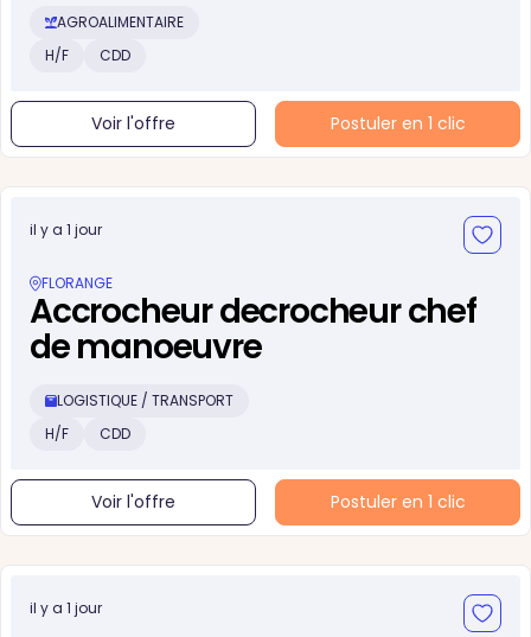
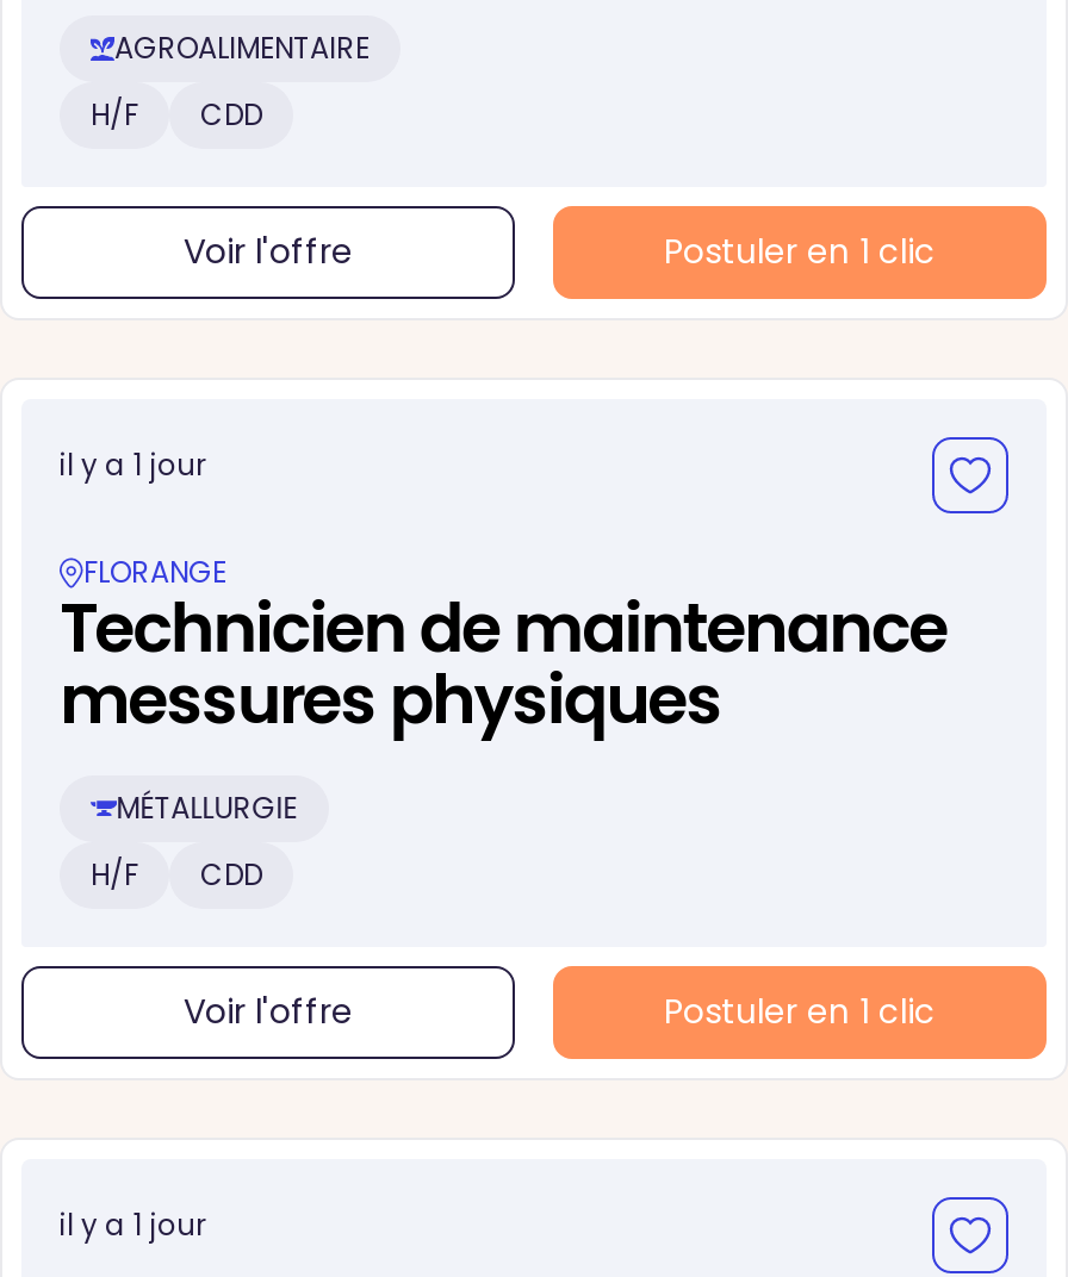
- Accrocheur decrocheur chef
- de manoeuvre
- LOGISTIQUE / TRANSPORT
+ Technicien de maintenance
+ messures physiques
+ MÉTALLURGIE
